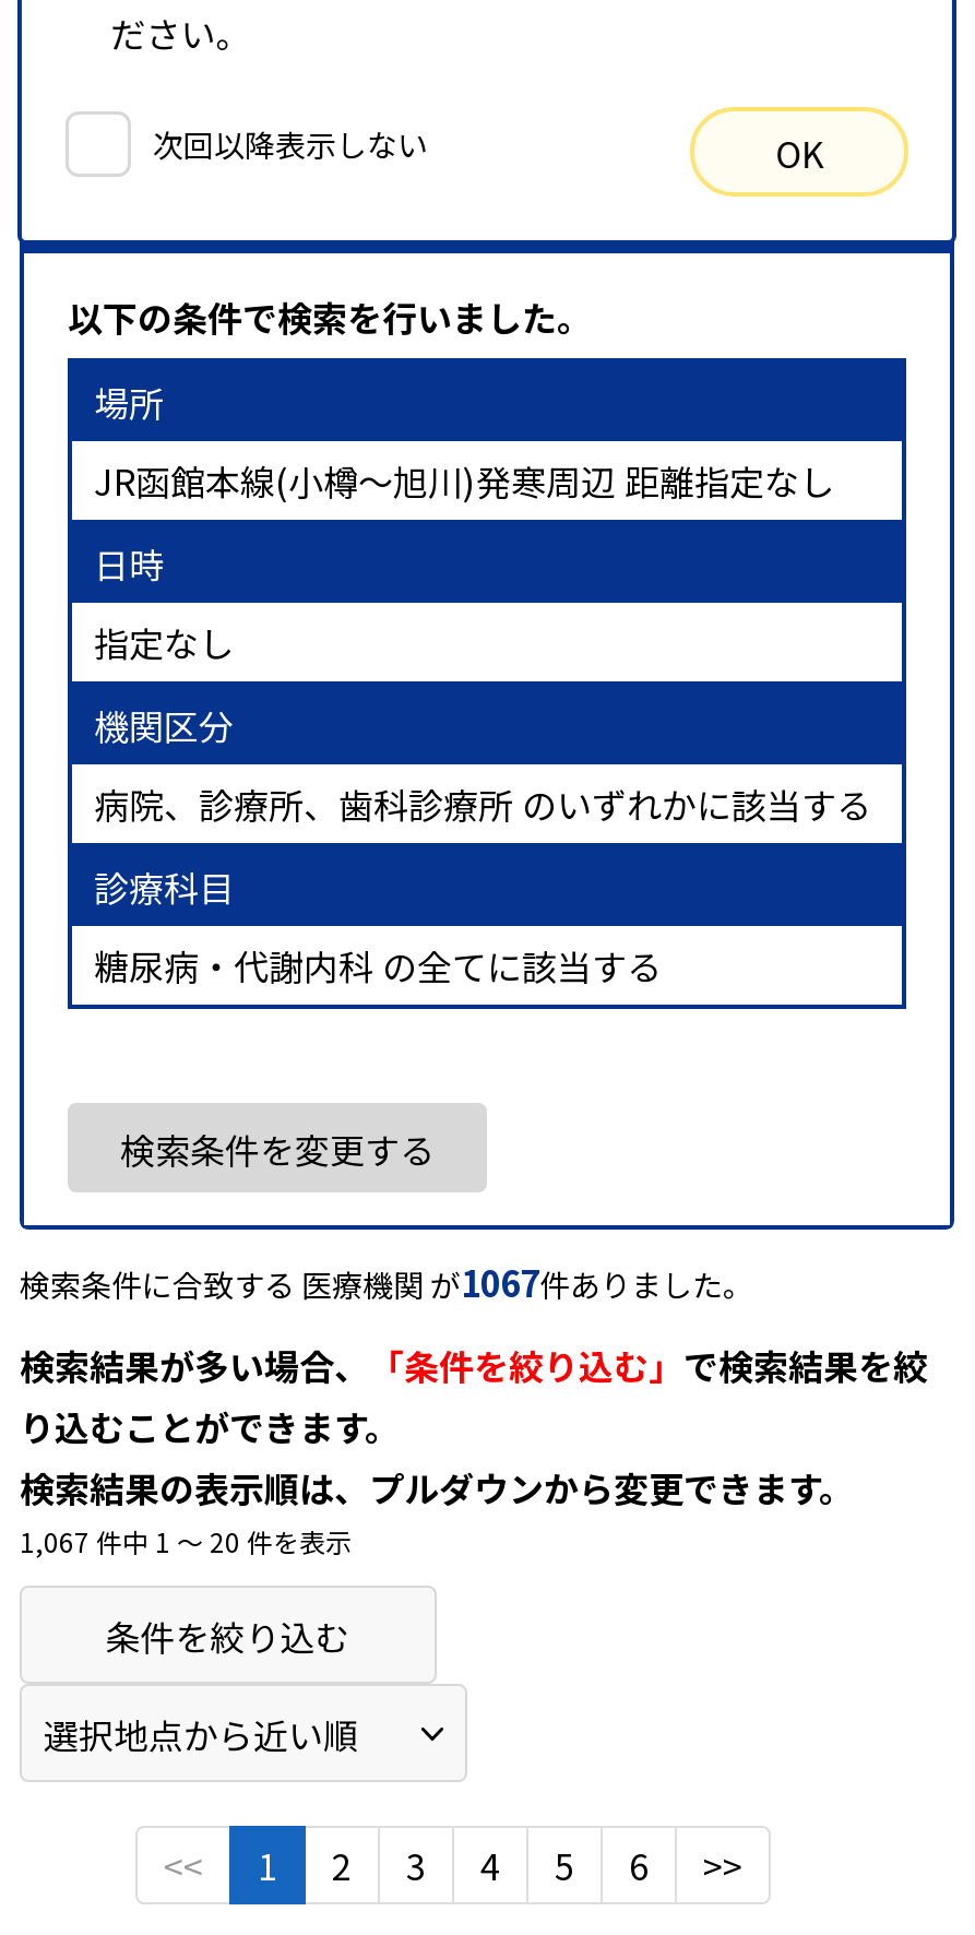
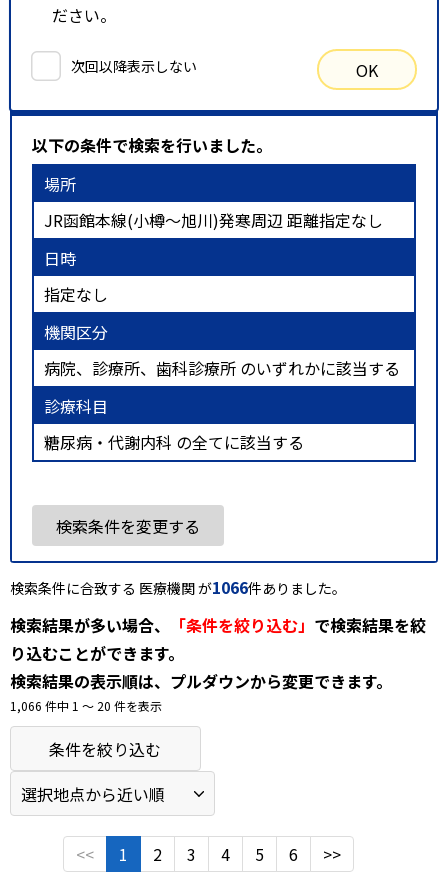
- 検索条件に合致する 医療機関 が1067件ありました。
+ 検索条件に合致する 医療機関 が1066件ありました。

- 1,067 件中 1 〜 20 件を表示
+ 1,066 件中 1 〜 20 件を表示
